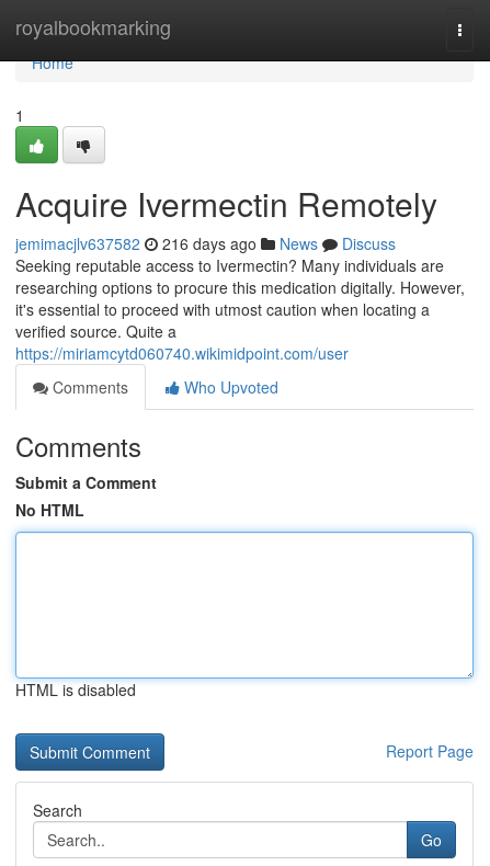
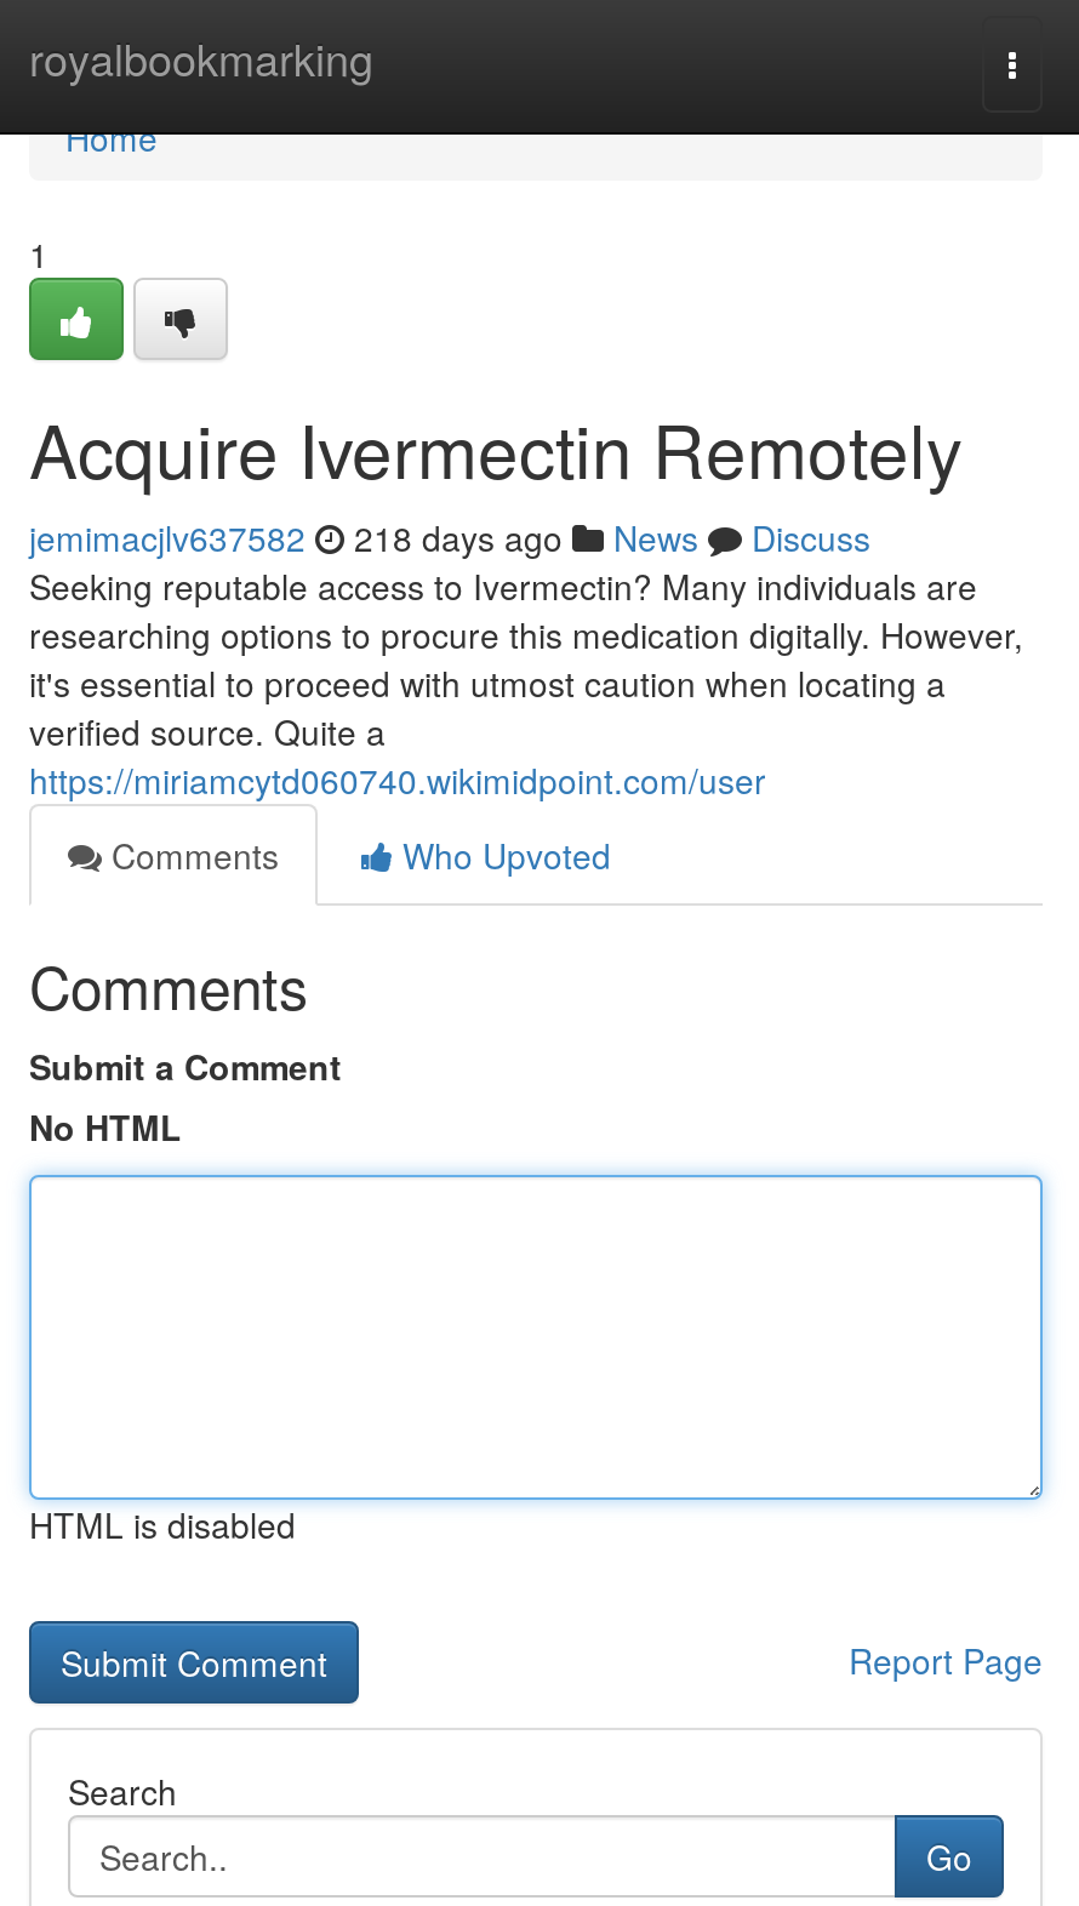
- jemimacjlv637582 216 days ago News Discuss
+ jemimacjlv637582 218 days ago News Discuss
